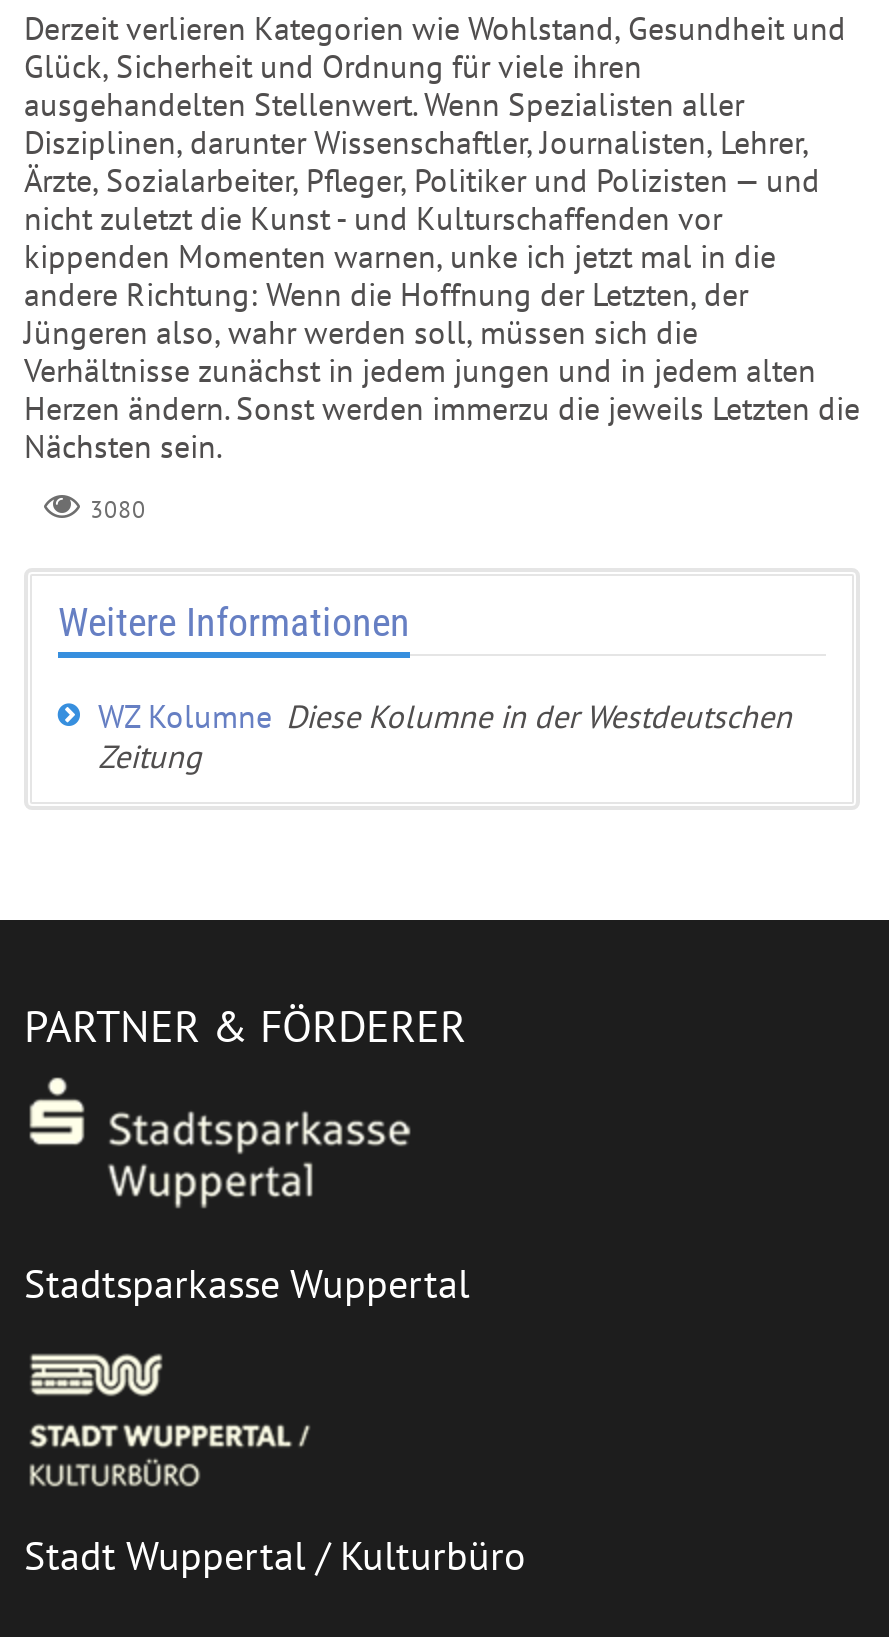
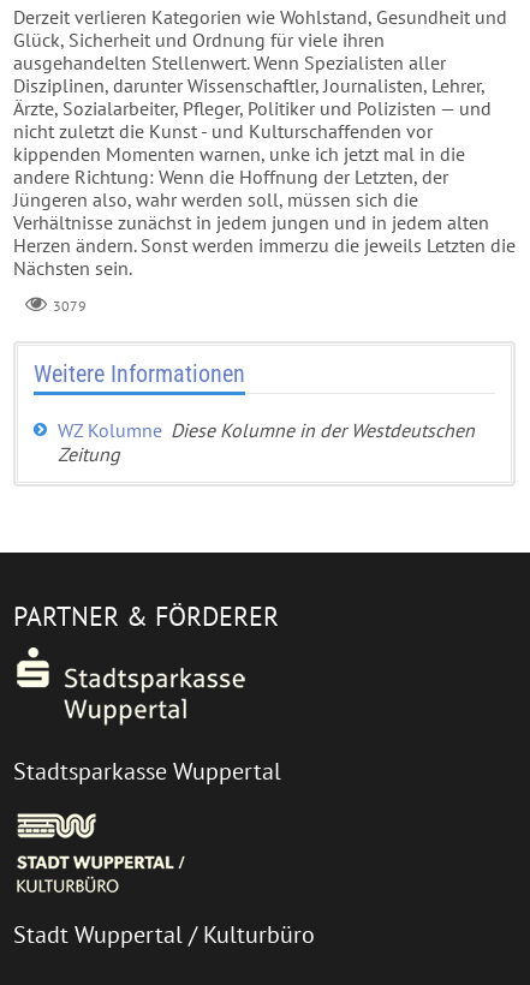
- 3080
+ 3079
